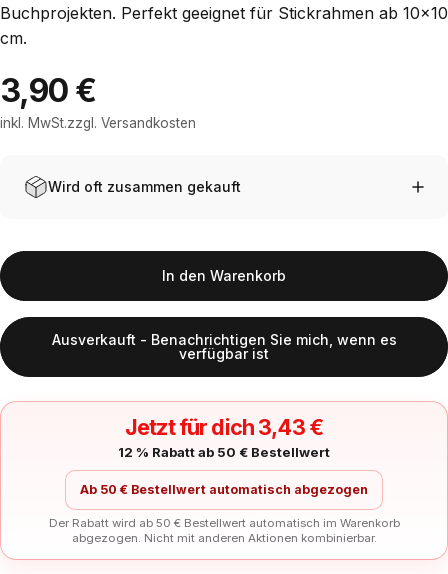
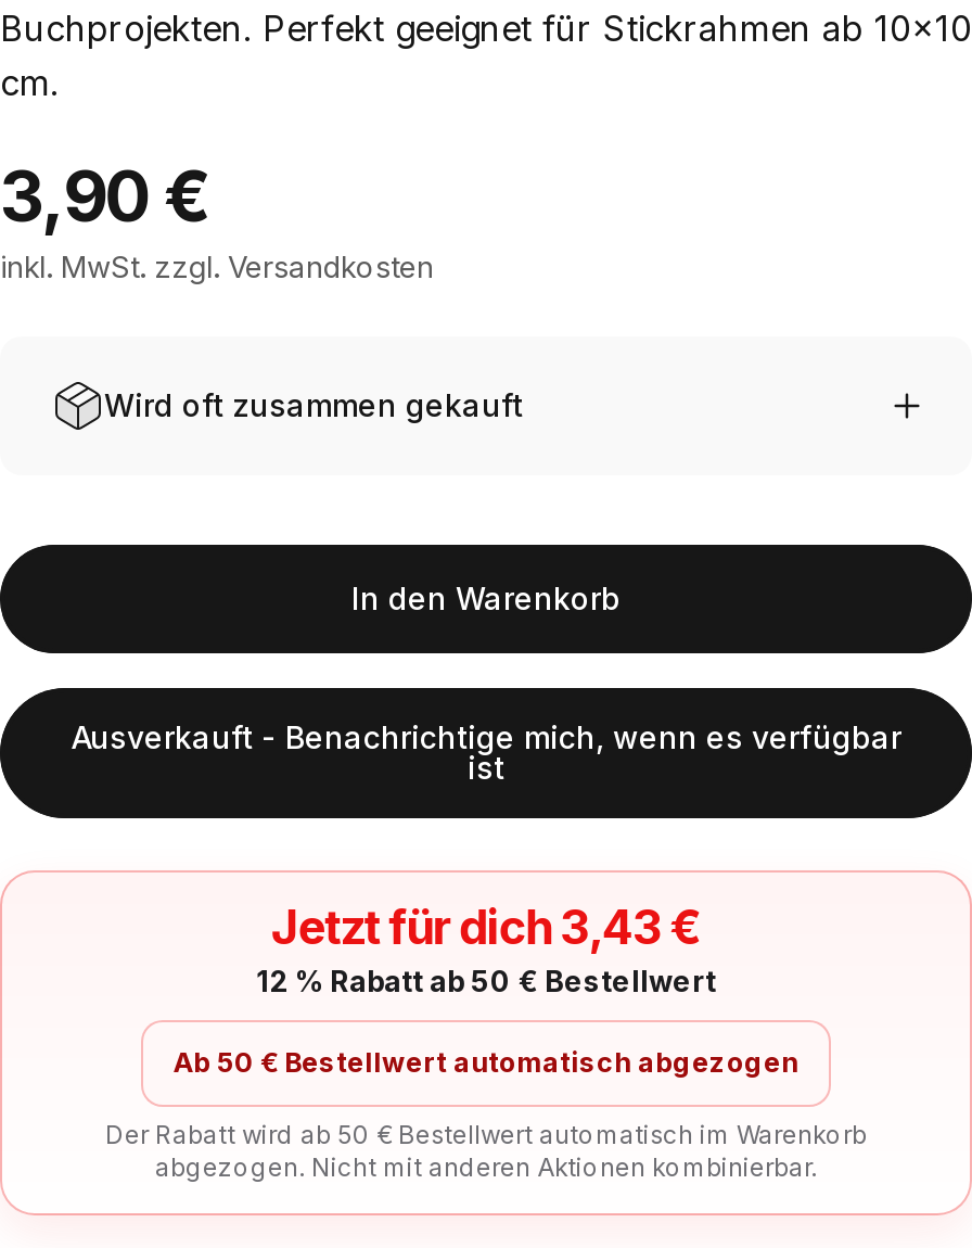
- Ausverkauft - Benachrichtigen Sie mich, wenn es
- verfügbar ist
+ Ausverkauft - Benachrichtige mich, wenn es verfügbar
+ ist
